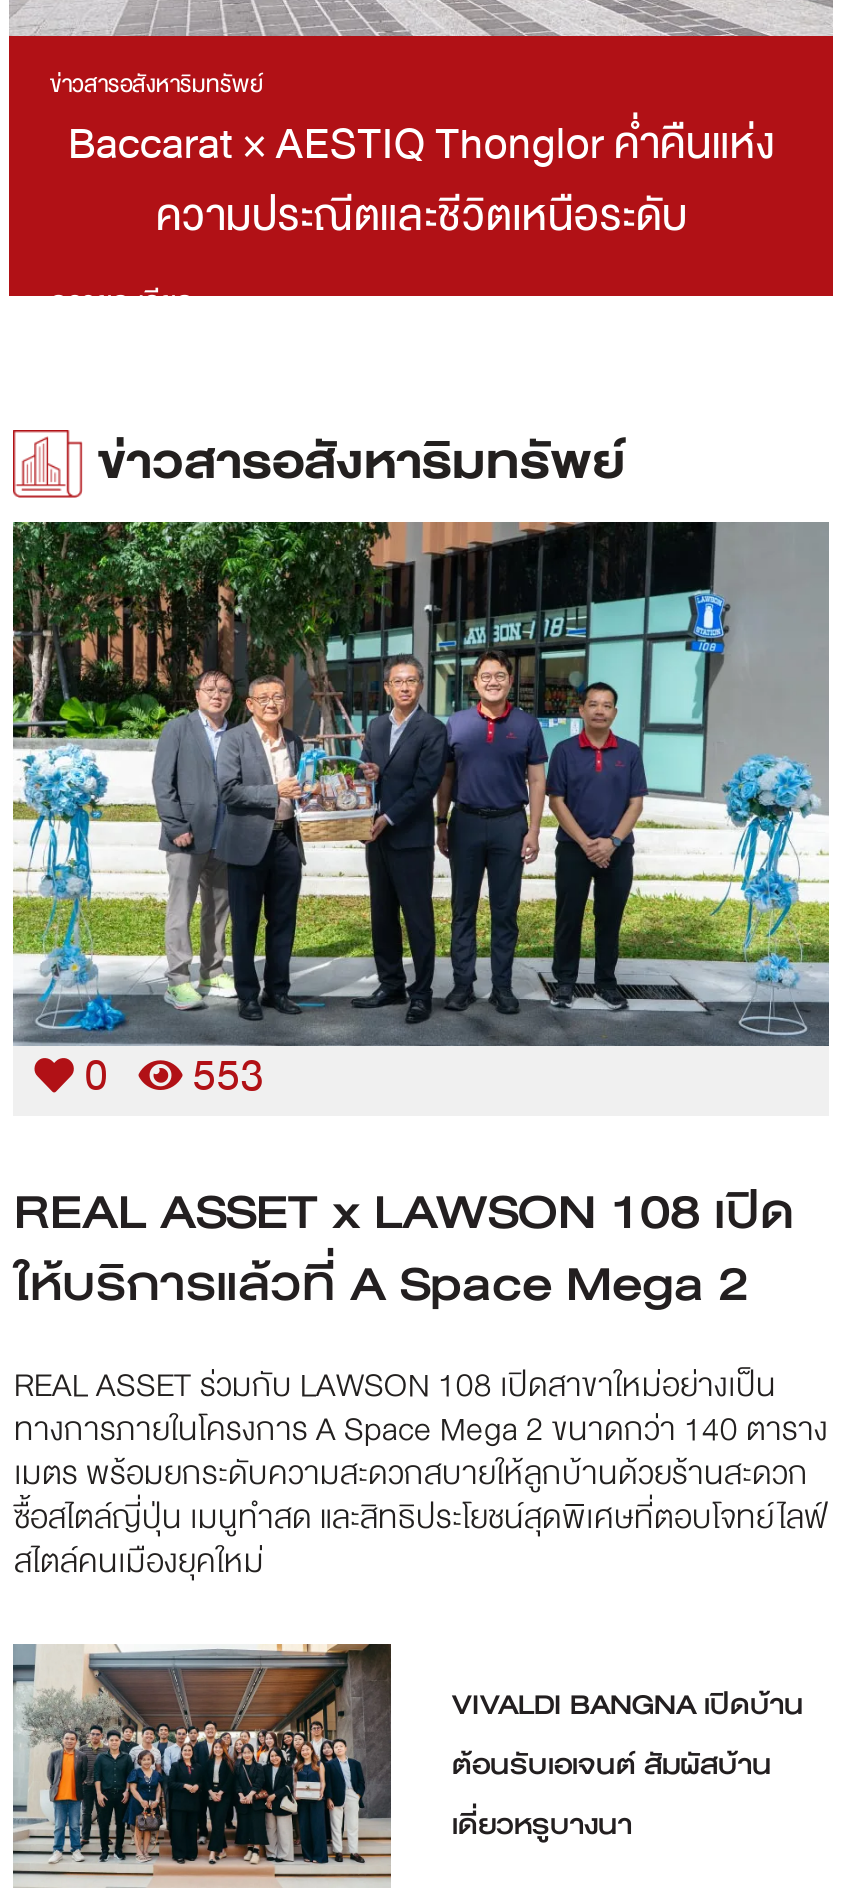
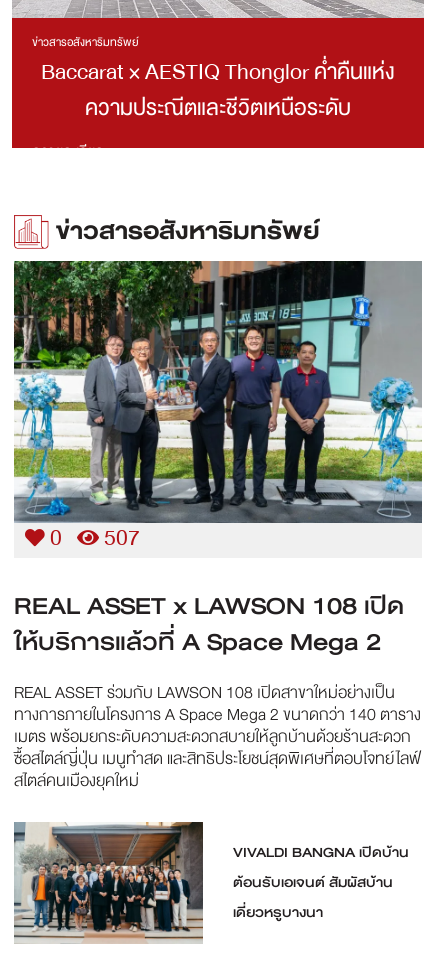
- 0 553
+ 0 507
